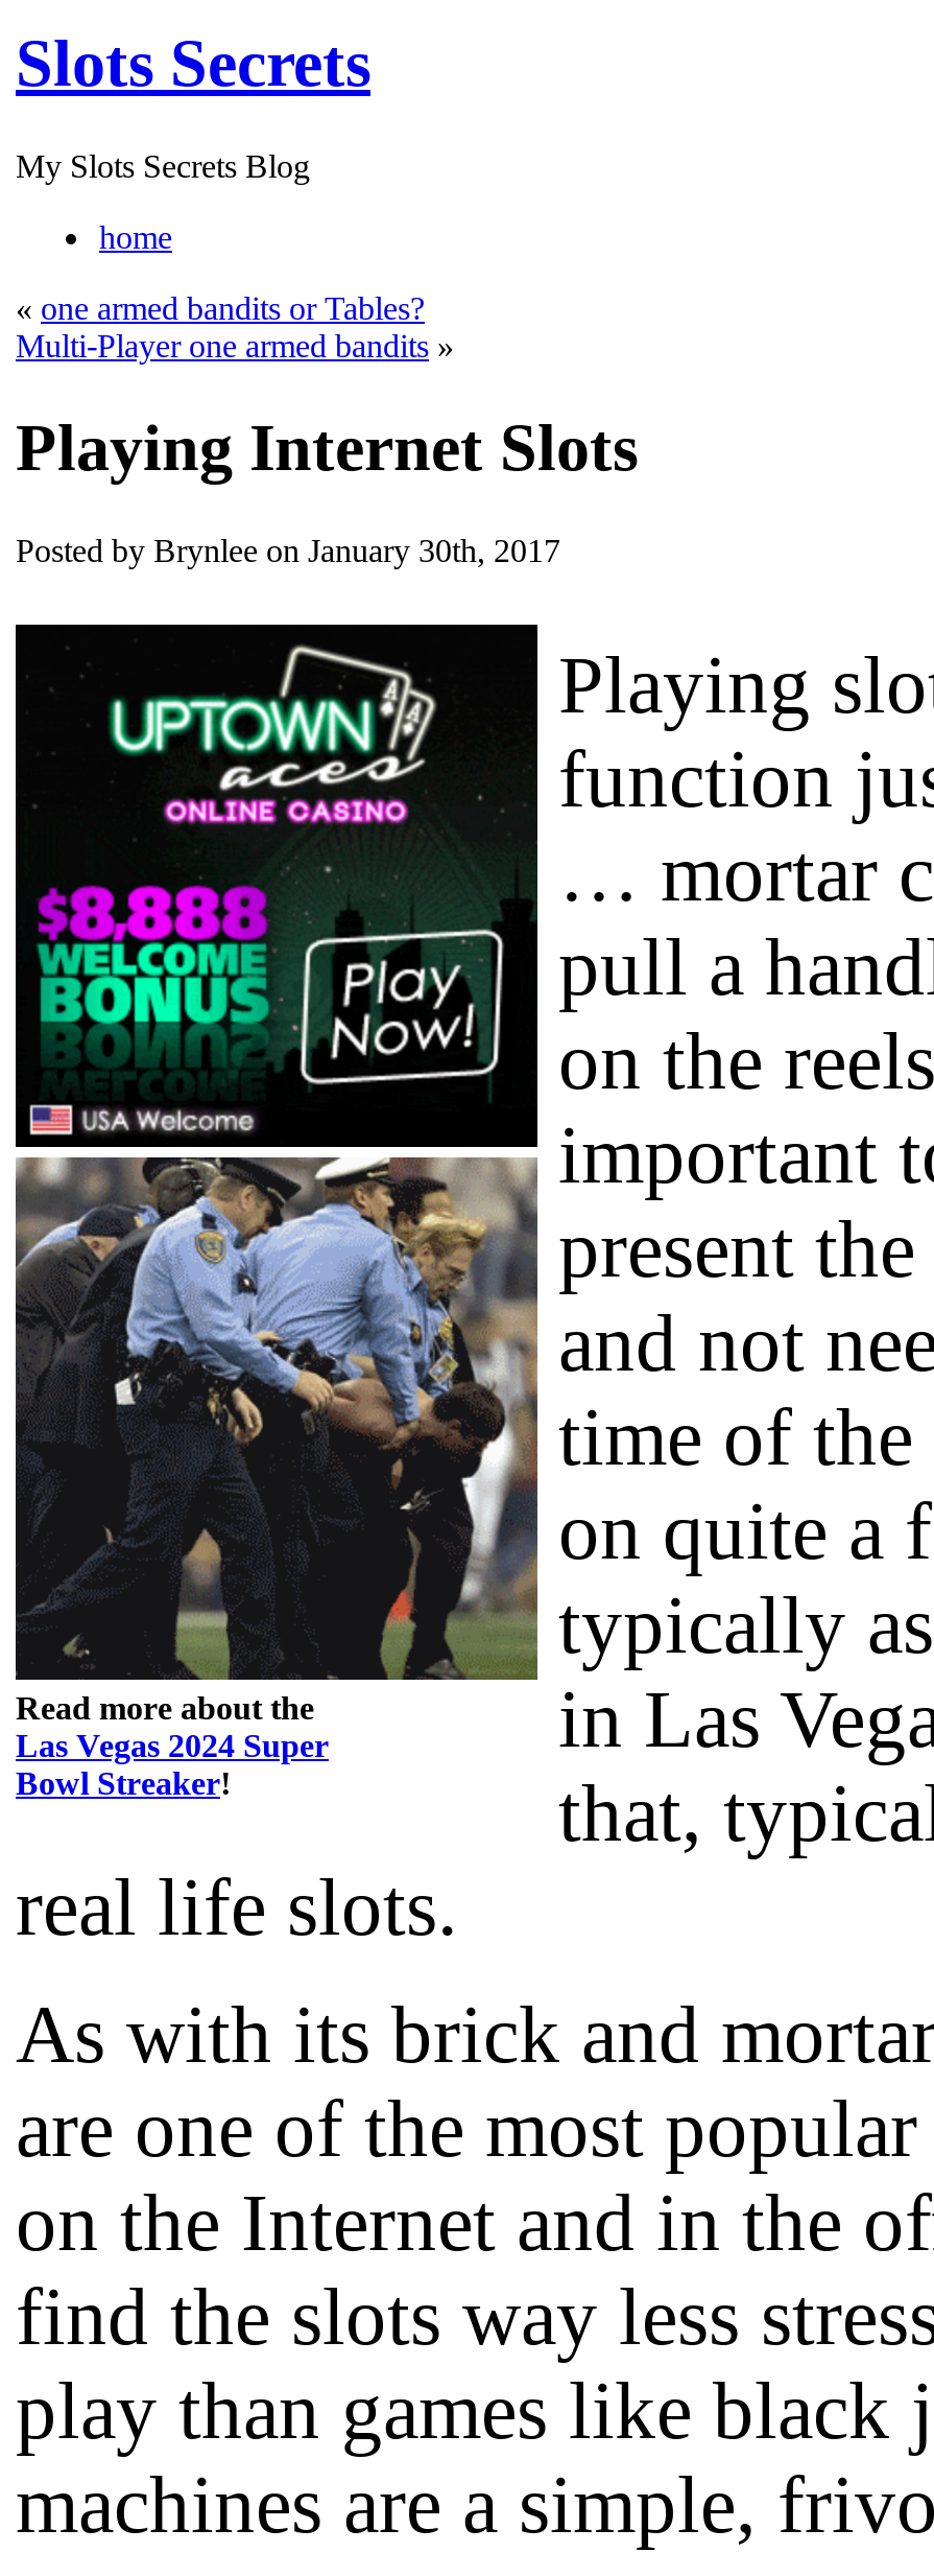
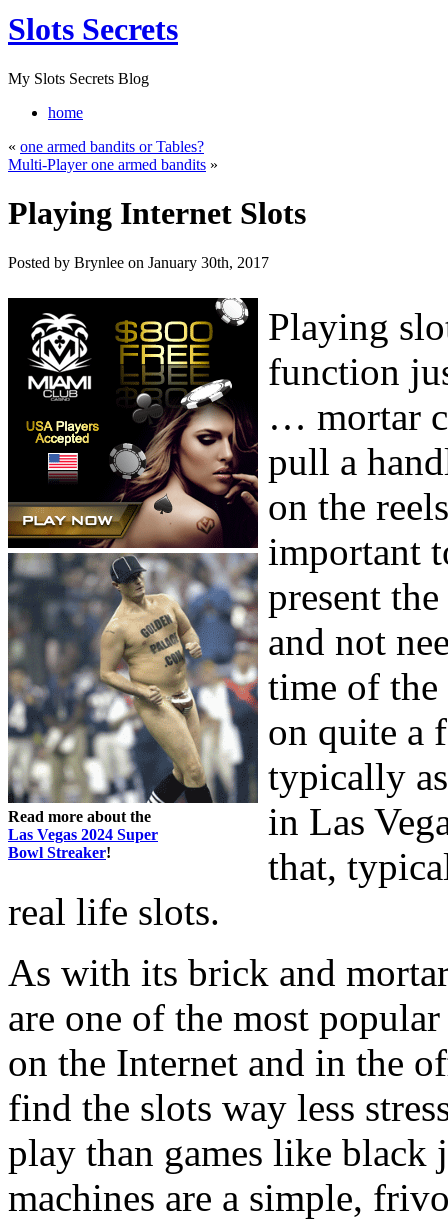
- [image]
+ [image]
